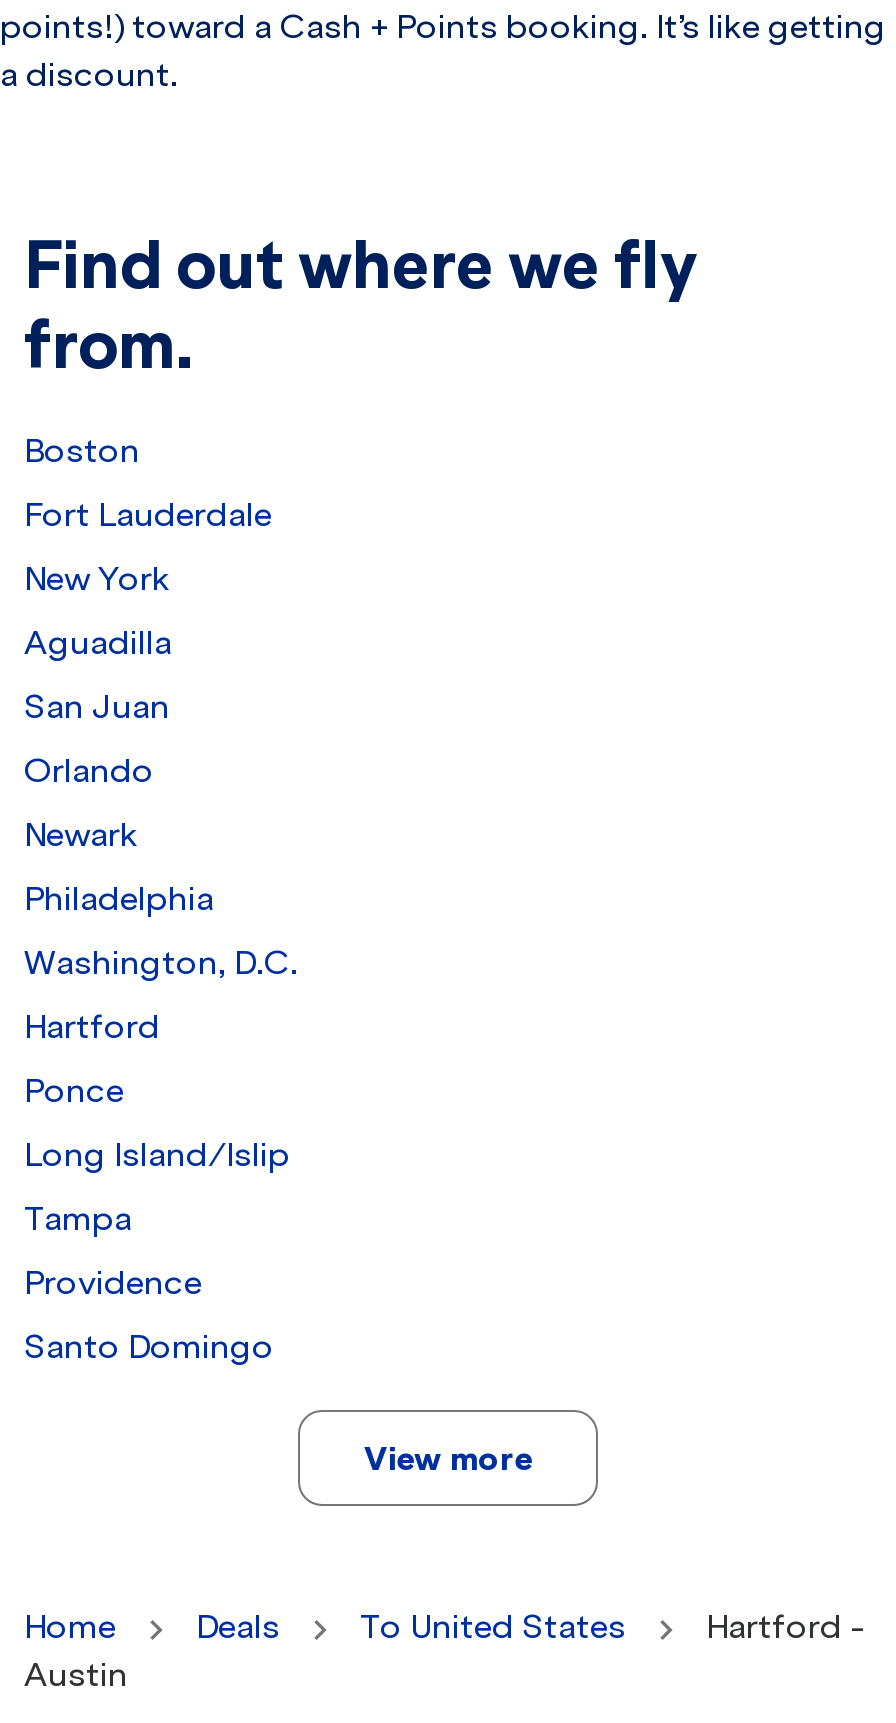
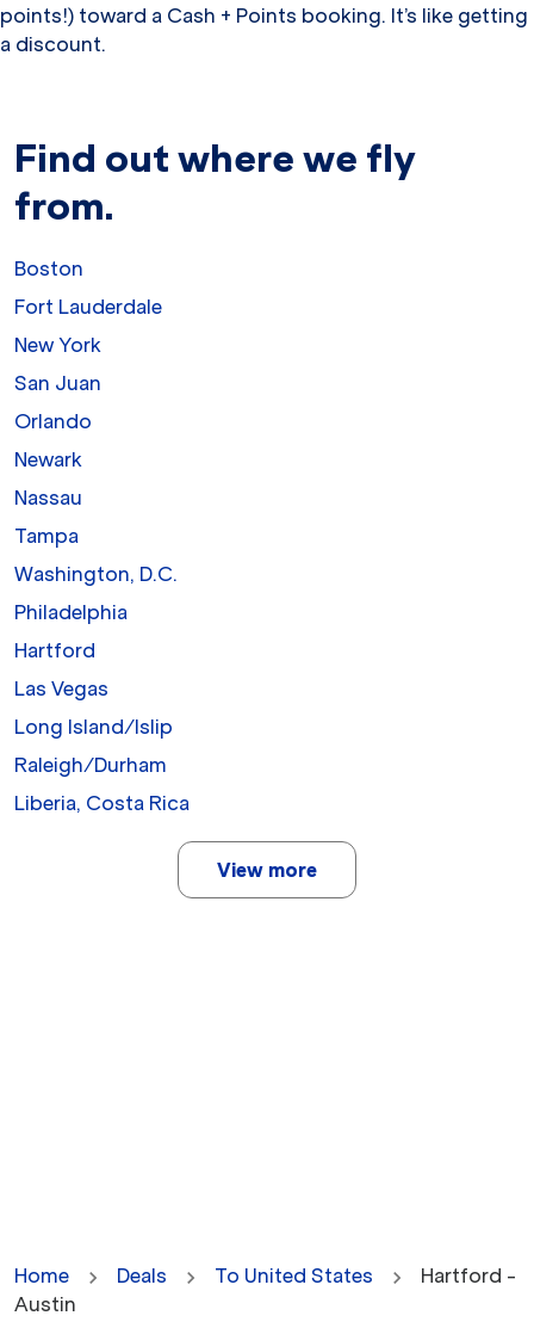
- Aguadilla

moved up: San Juan | Orlando | Newark

moved down: Washington, D.C. | Philadelphia | Hartford

- Ponce
+ Nassau

moved down: Long Island/Islip

moved up: Tampa

- Providence
- Santo Domingo
+ Las Vegas
+ Raleigh/Durham
+ Liberia, Costa Rica
